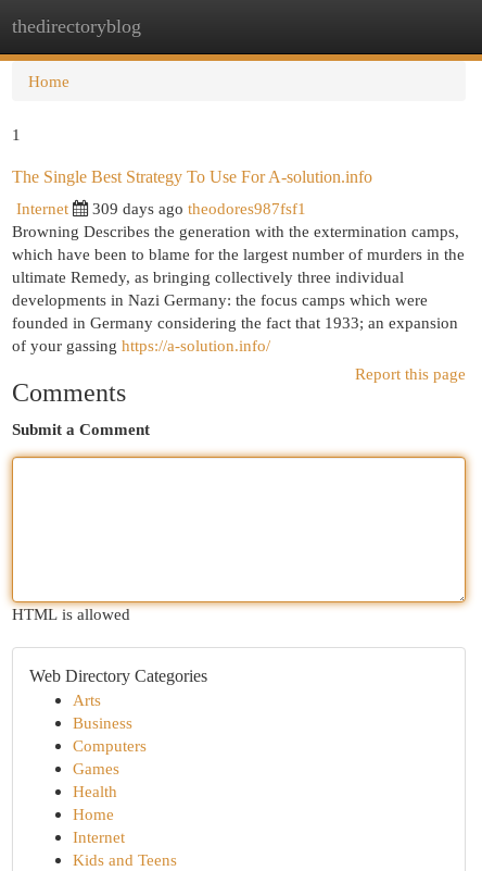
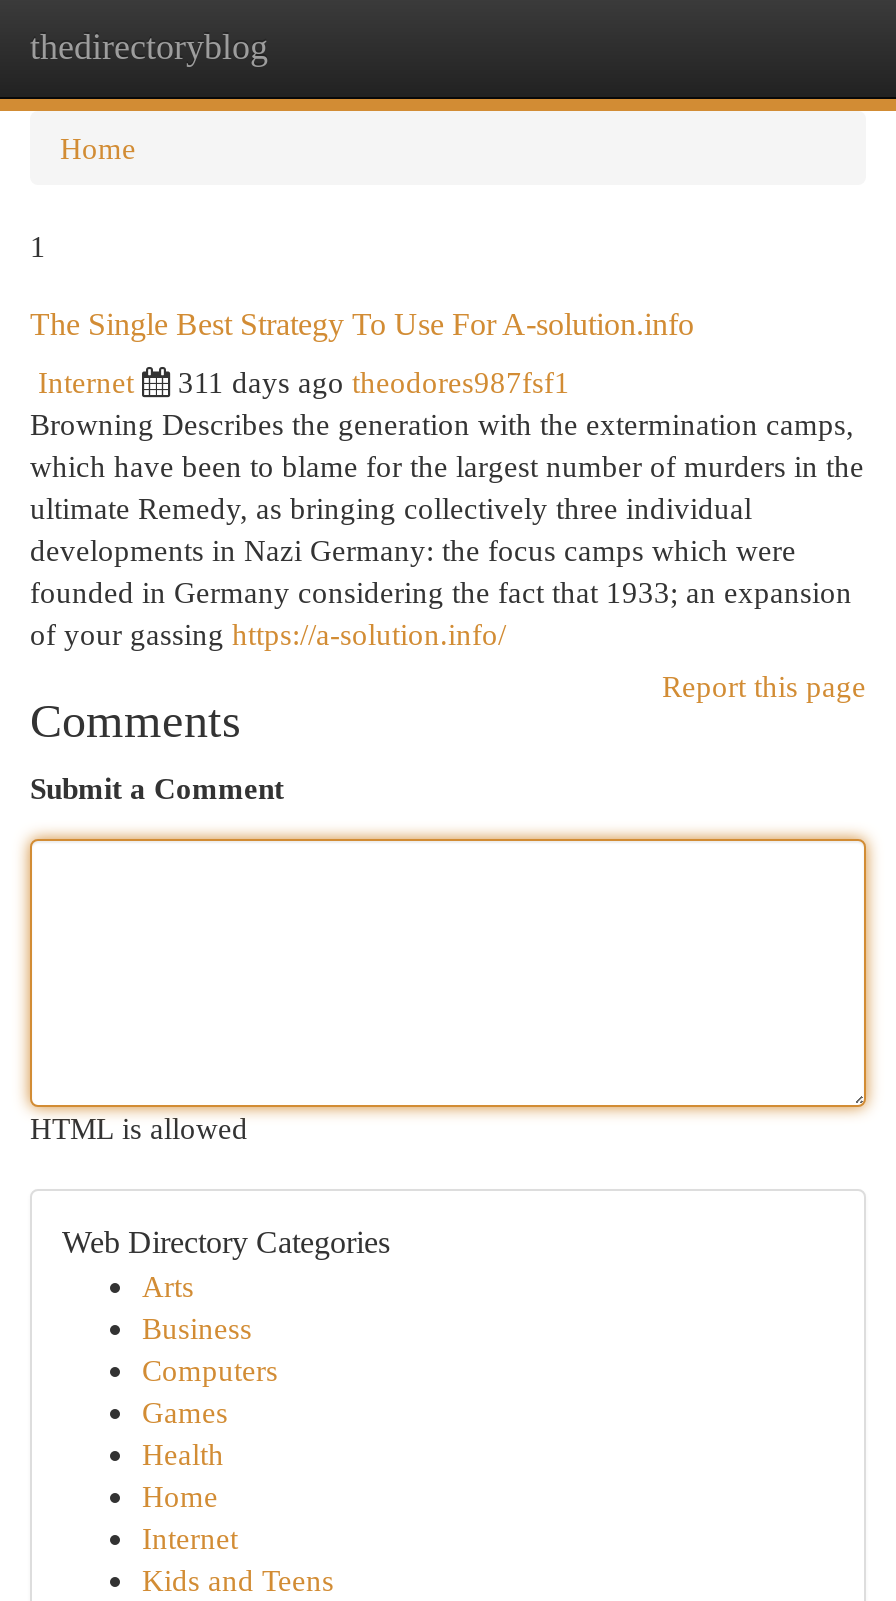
- 309 days ago theodores987fsf1
+ 311 days ago theodores987fsf1
